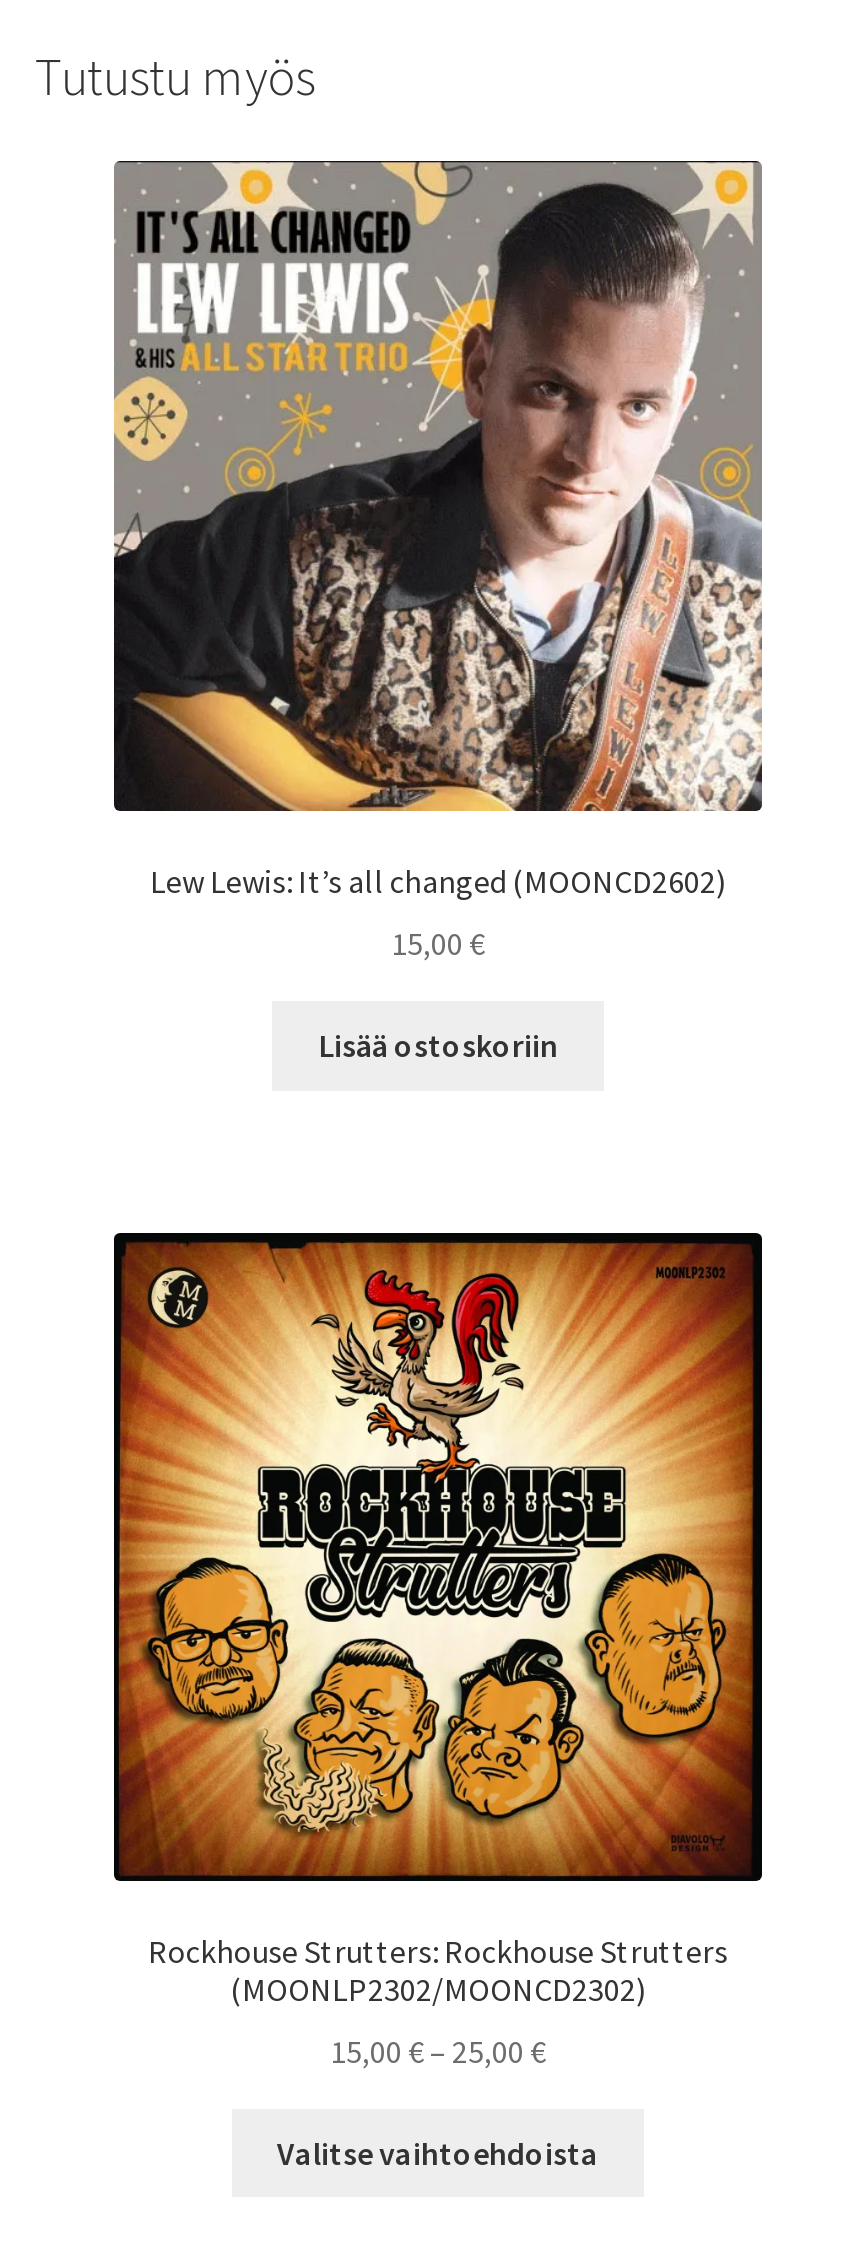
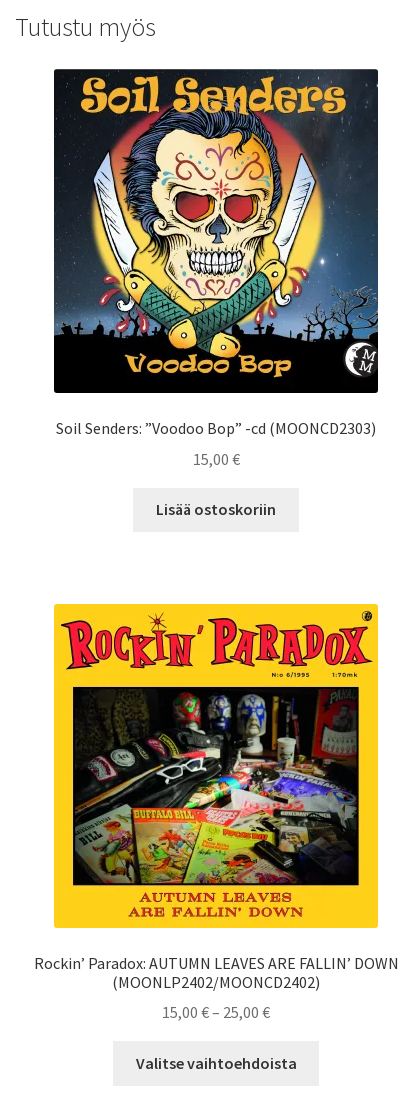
- [image]
- Lew Lewis: It’s all changed (MOONCD2602)
+ [image]
+ Soil Senders: ”Voodoo Bop” -cd (MOONCD2303)

- [image]
- Rockhouse Strutters: Rockhouse Strutters
- (MOONLP2302/MOONCD2302)
+ [image]
+ Rockin’ Paradox: AUTUMN LEAVES ARE FALLIN’ DOWN
+ (MOONLP2402/MOONCD2402)
